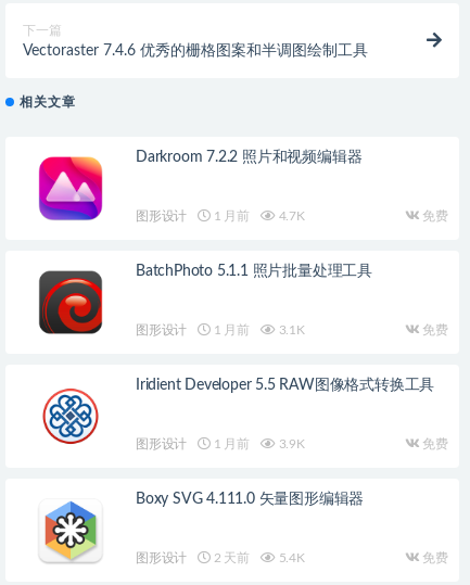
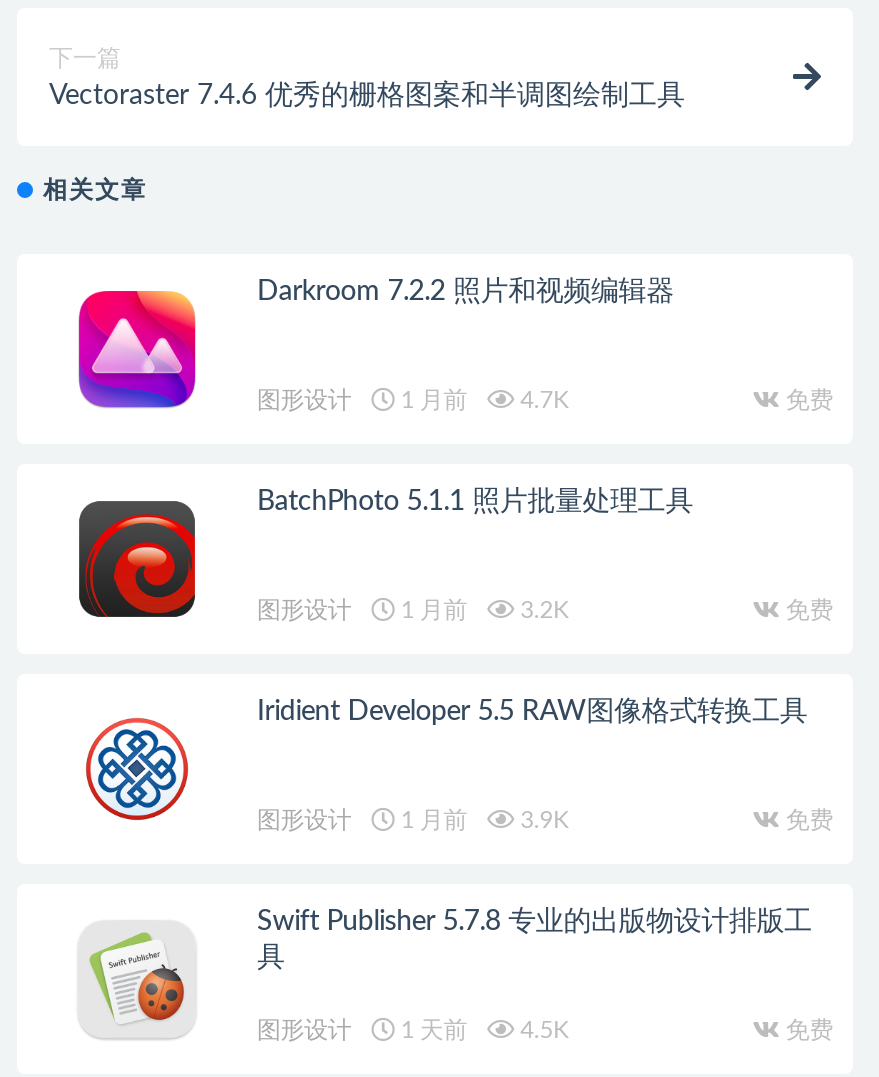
- 图形设计 1 月前 3.1K
+ 图形设计 1 月前 3.2K

- [image]
- Boxy SVG 4.111.0 矢量图形编辑器
+ [image]
+ Swift Publisher 5.7.8 专业的出版物设计排版工
+ 具

- 2 天前
- 5.4K
+ 1 天前
+ 4.5K
